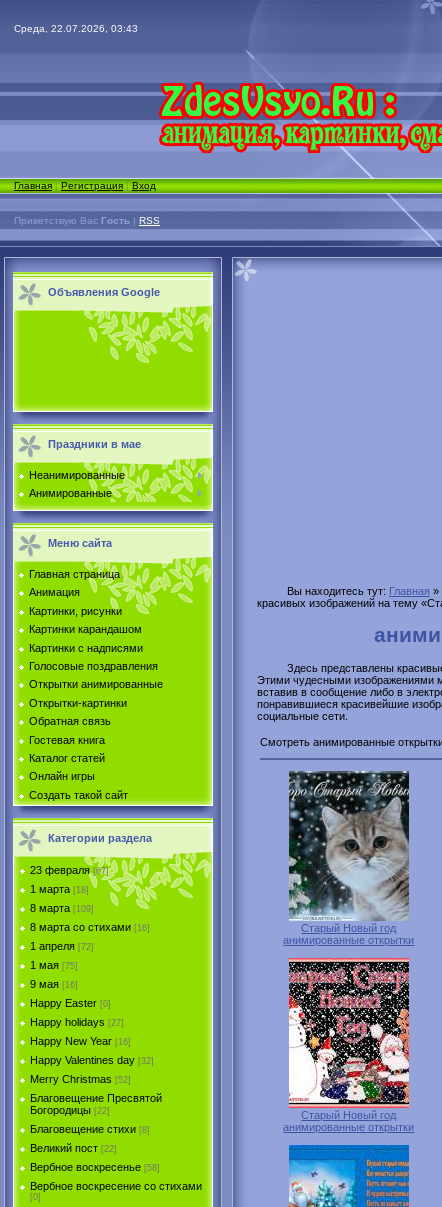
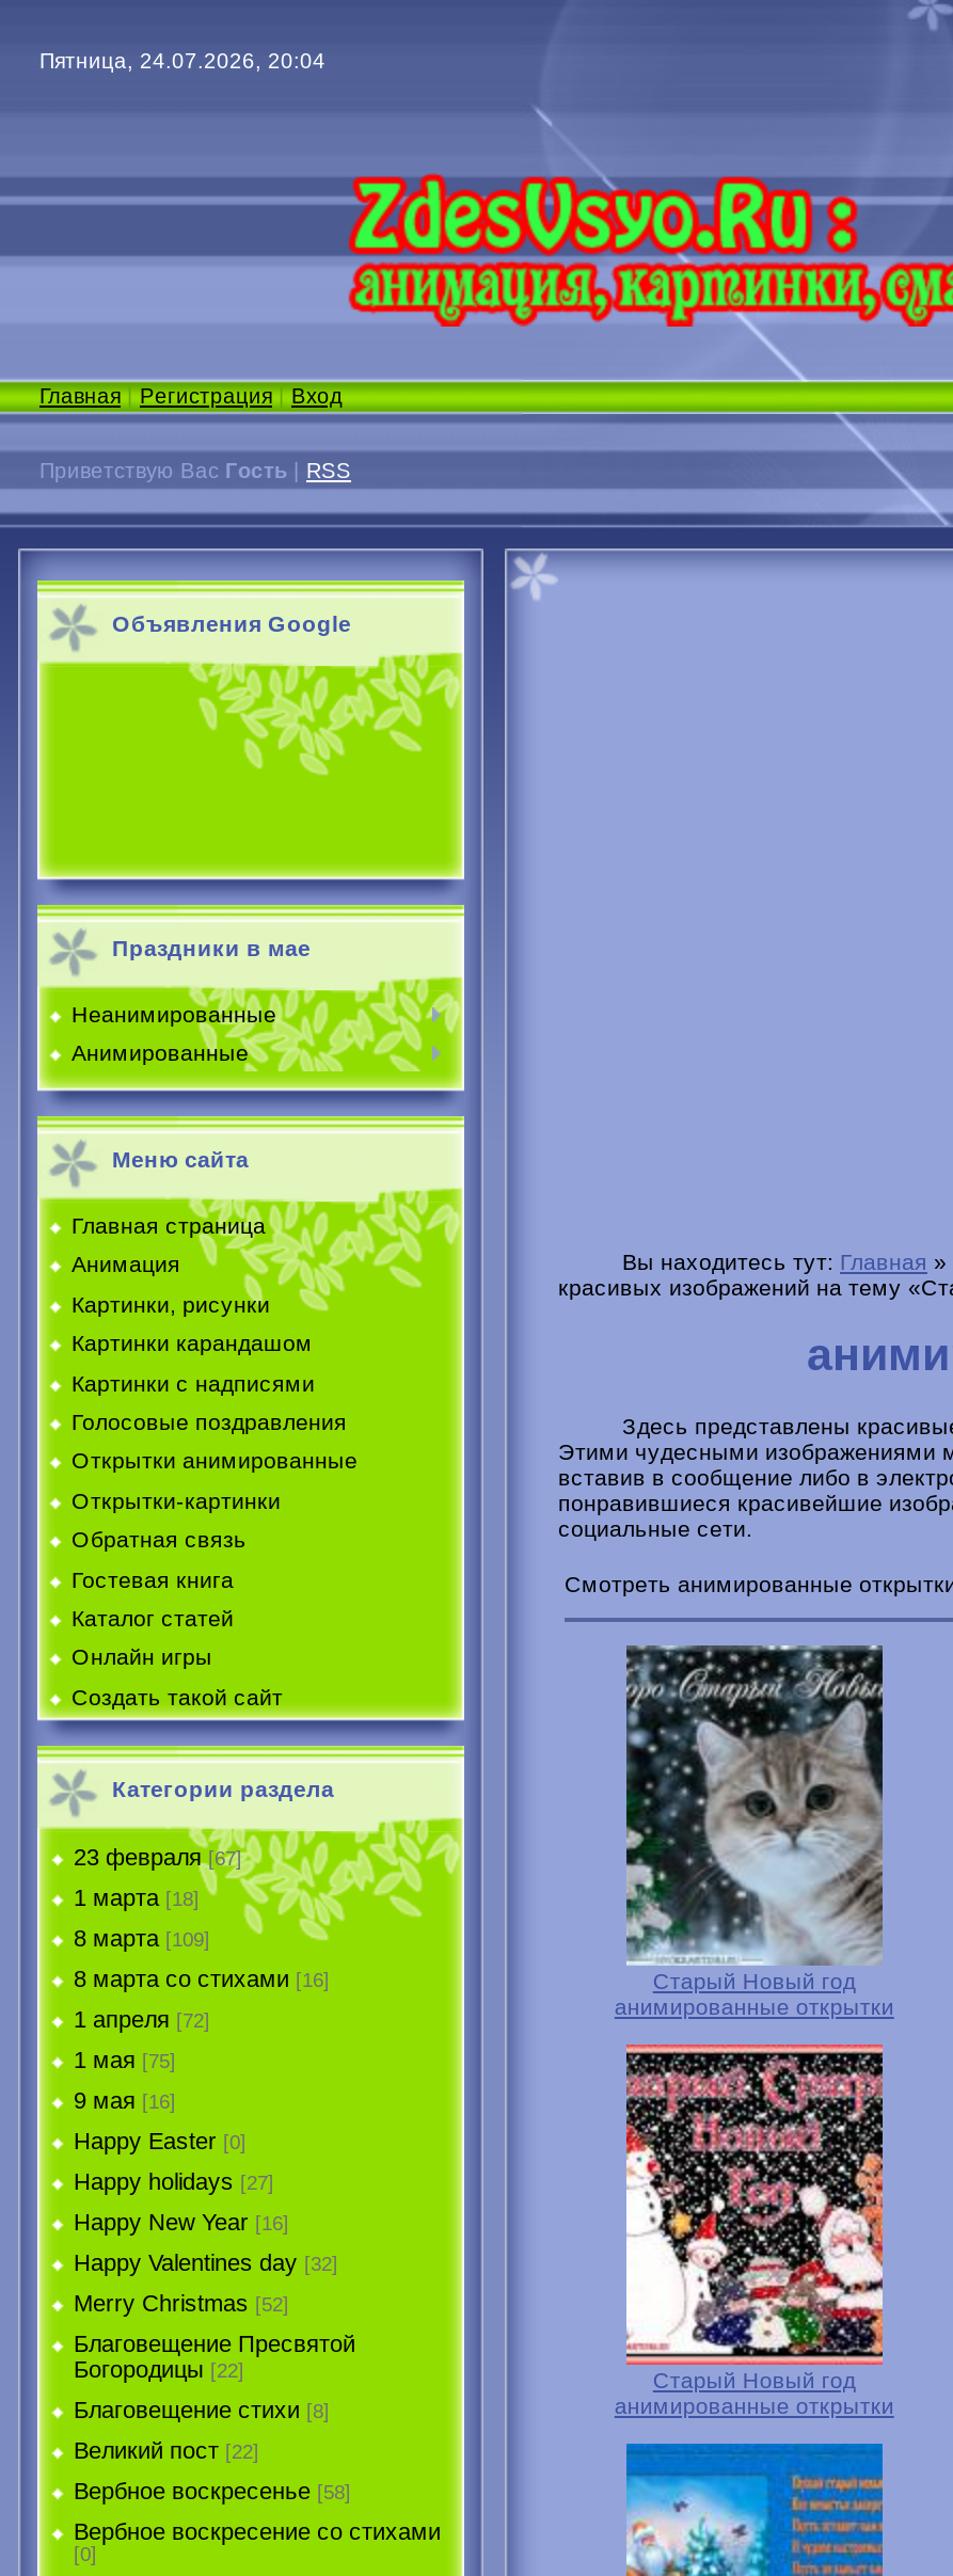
- Среда, 22.07.2026, 03:43
+ Пятница, 24.07.2026, 20:04
